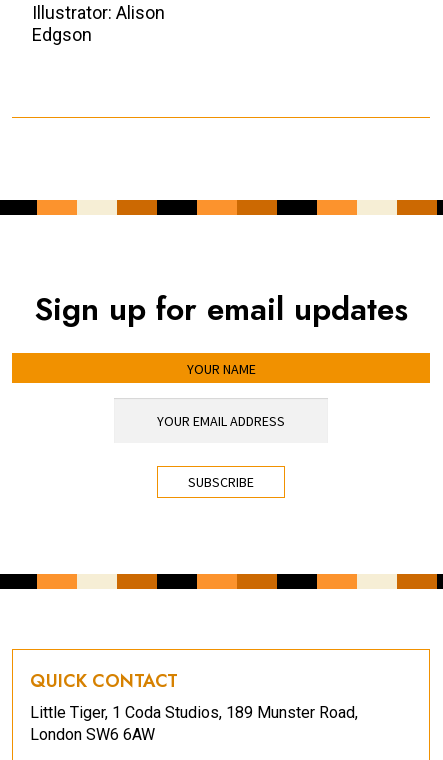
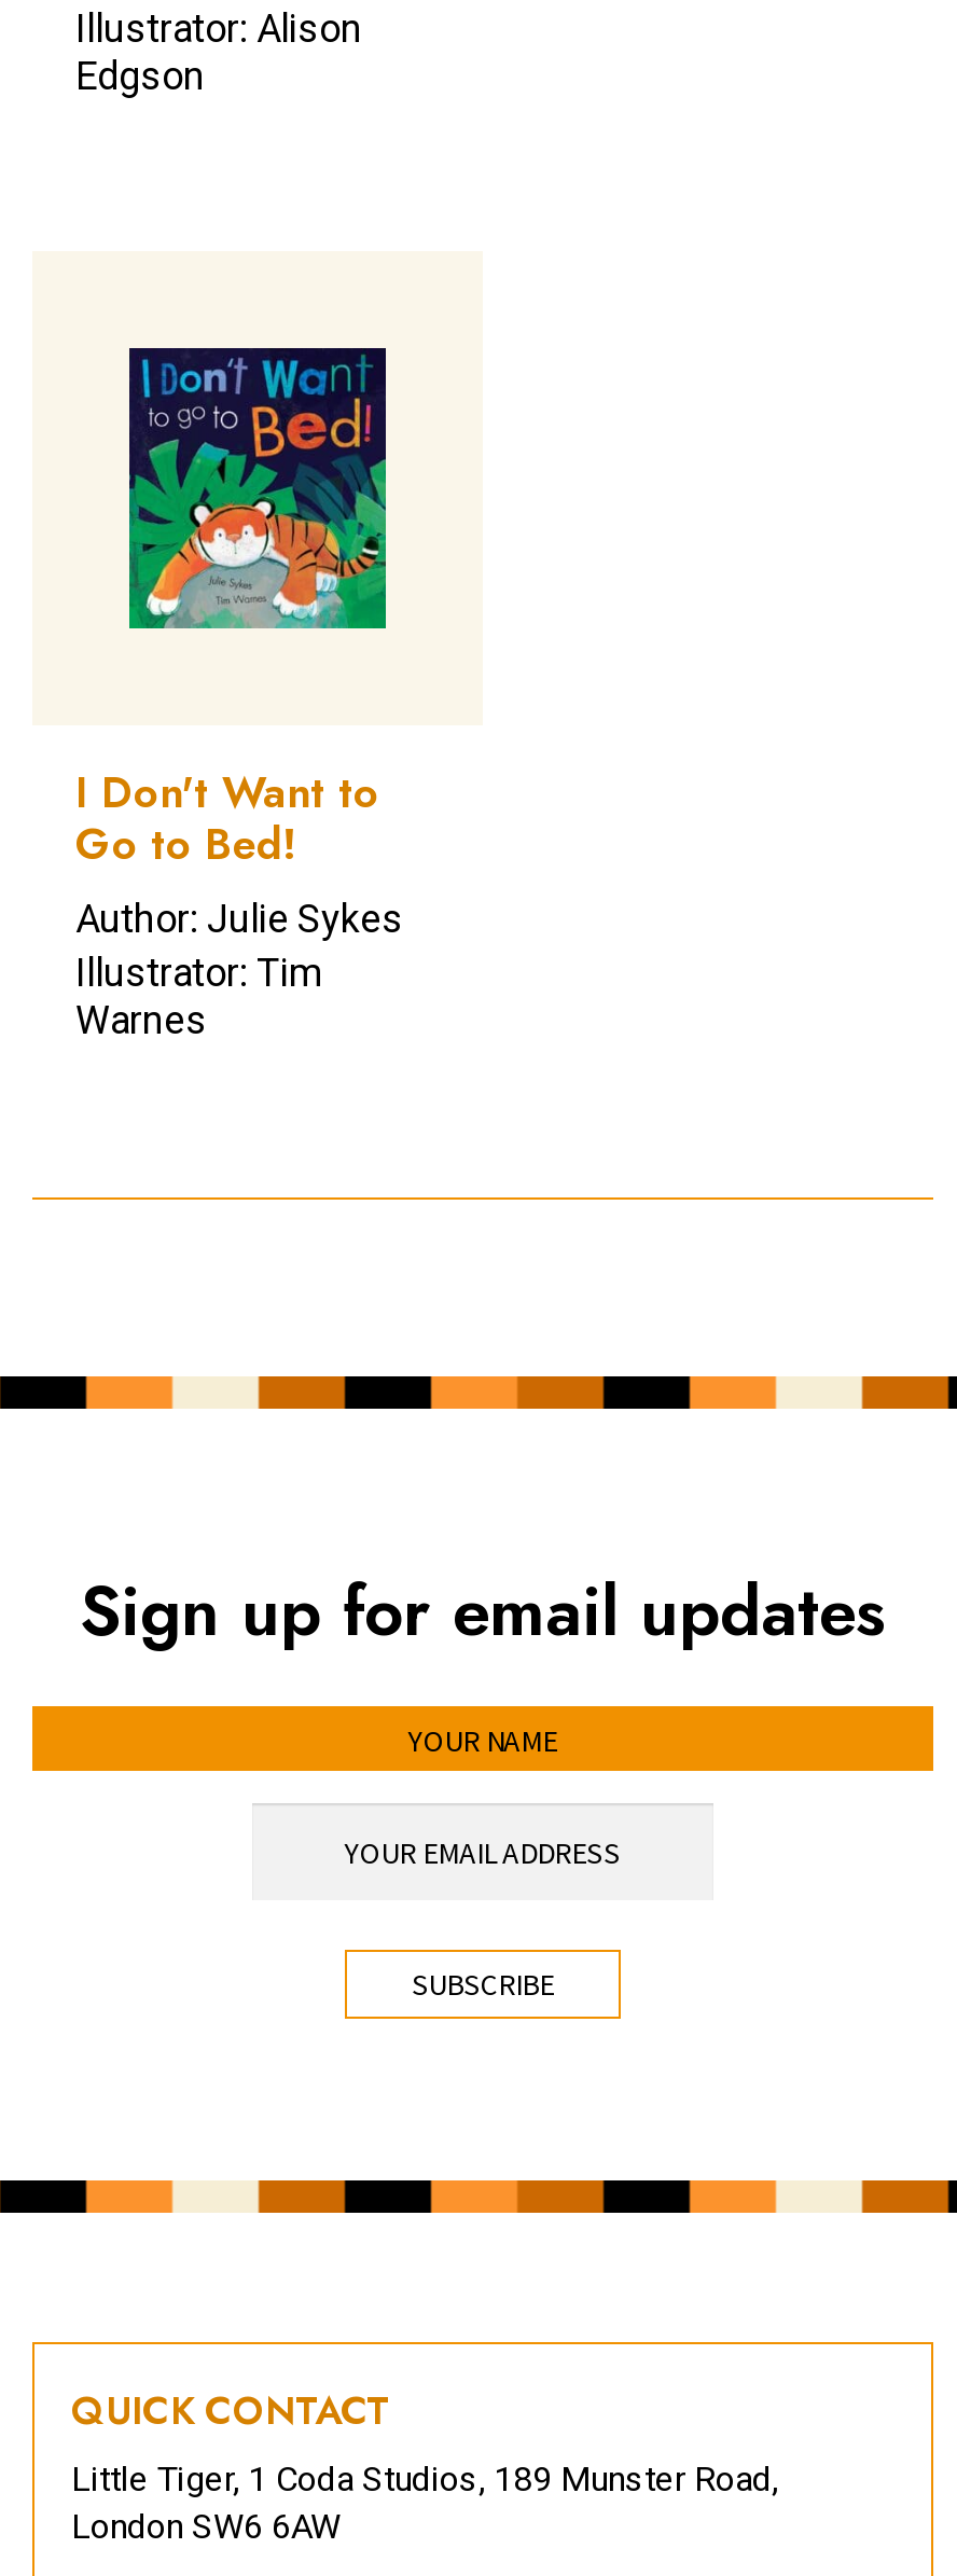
+ I Don't Want to
+ Go to Bed!
+ Author: Julie Sykes
+ Illustrator: Tim
+ Warnes

+ [image]
